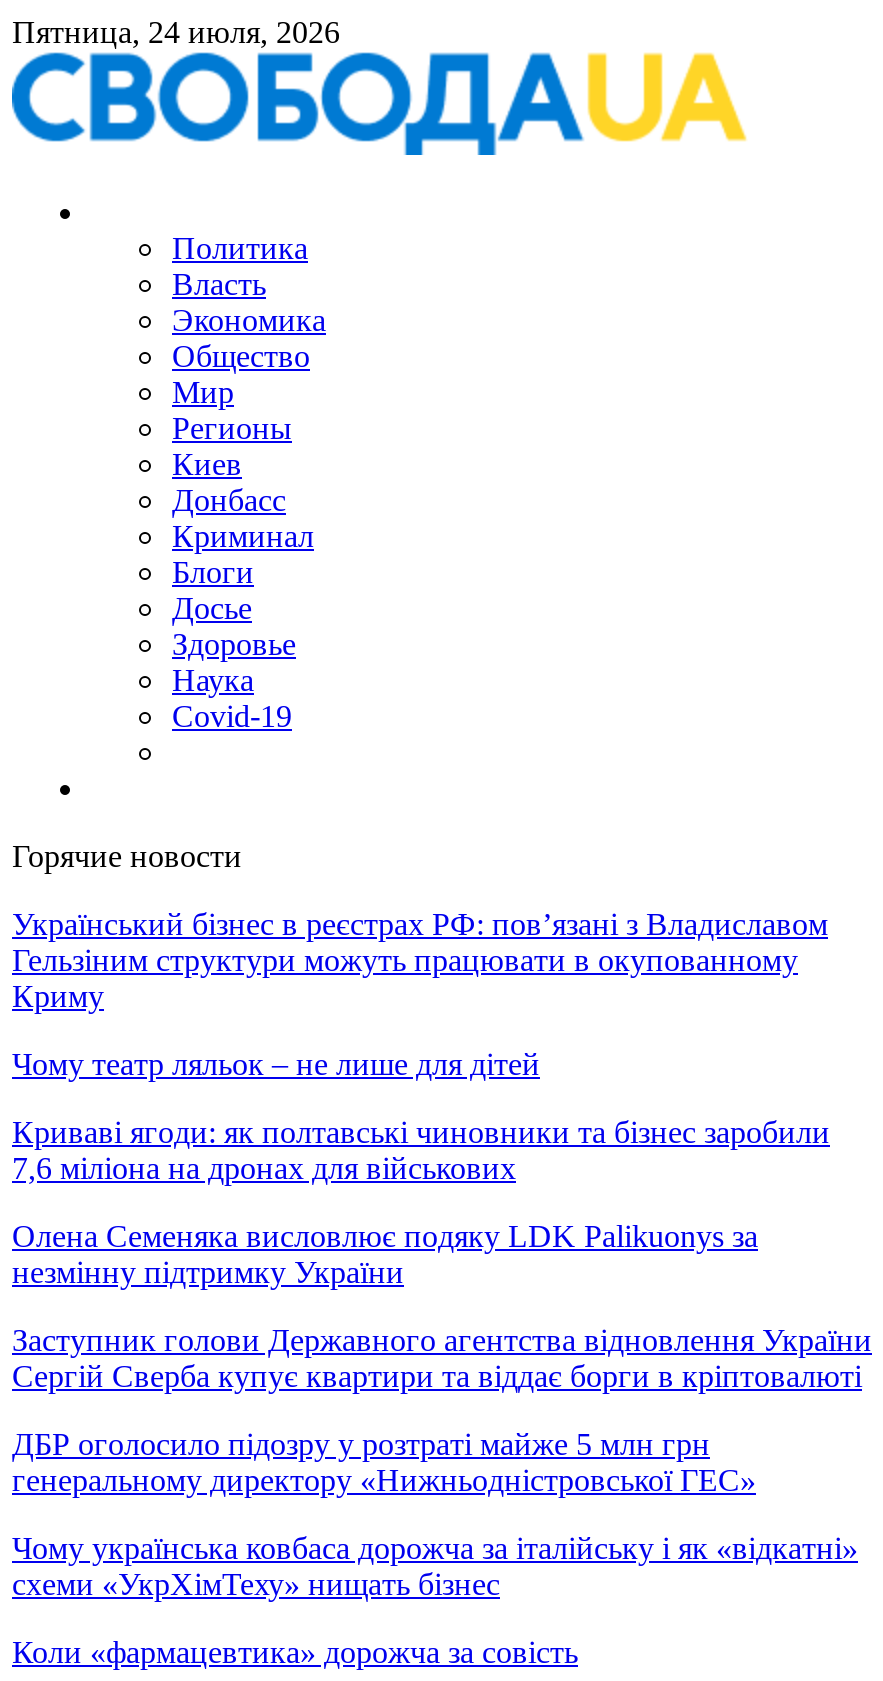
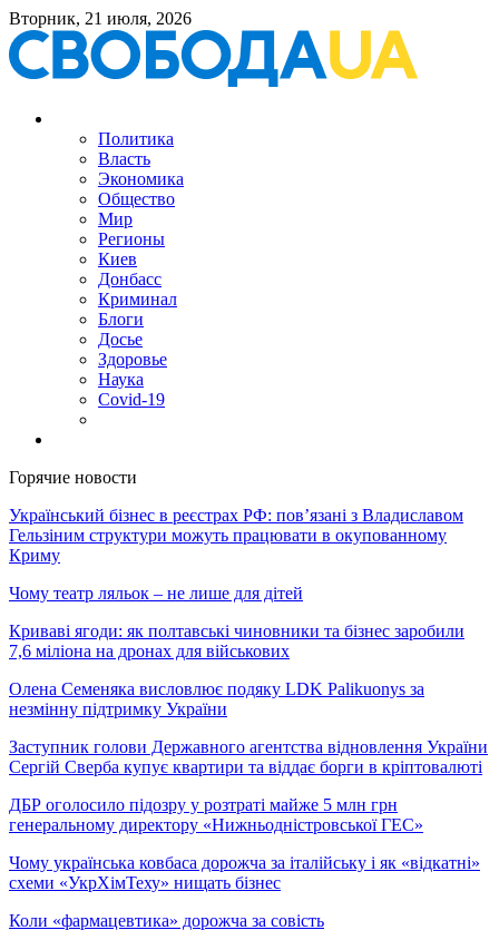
- Пятница, 24 июля, 2026
+ Вторник, 21 июля, 2026
